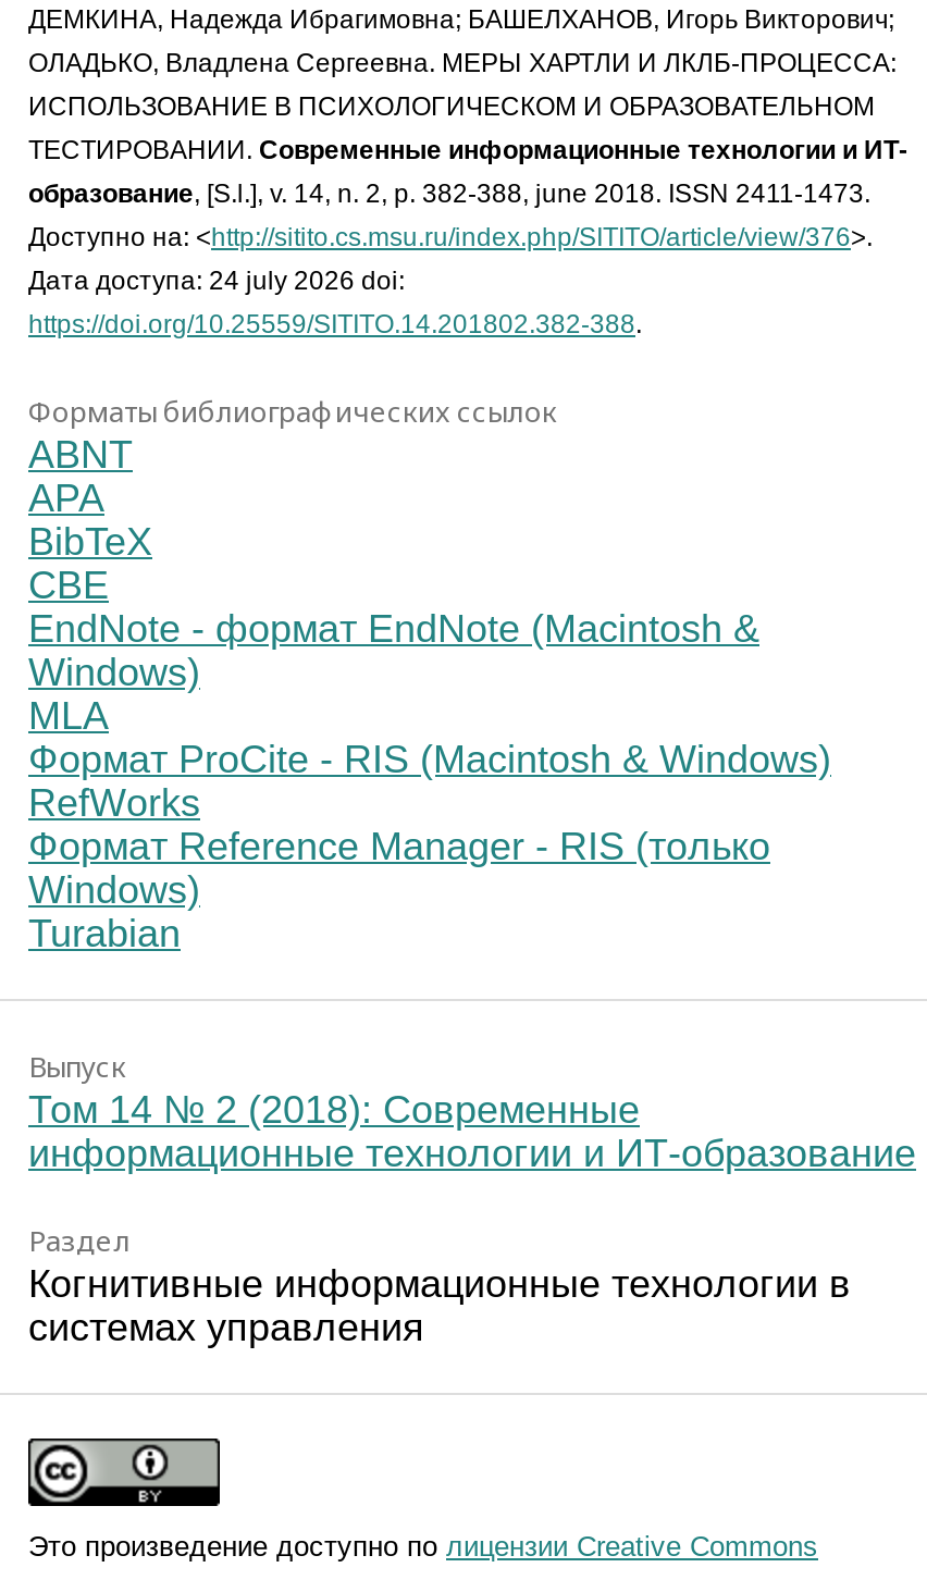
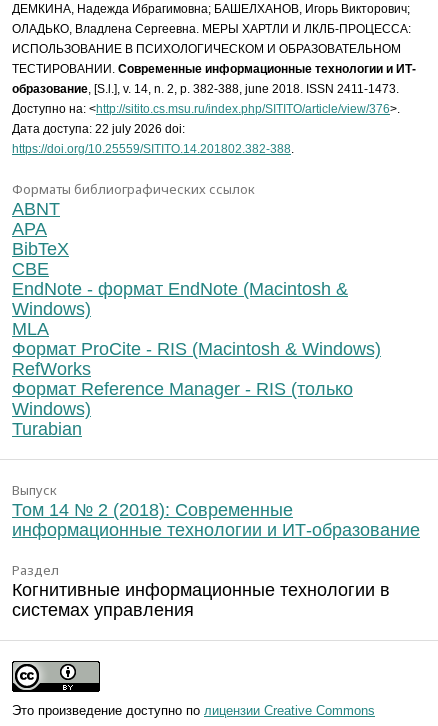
- Дата доступа: 24 july 2026 doi:
+ Дата доступа: 22 july 2026 doi:
